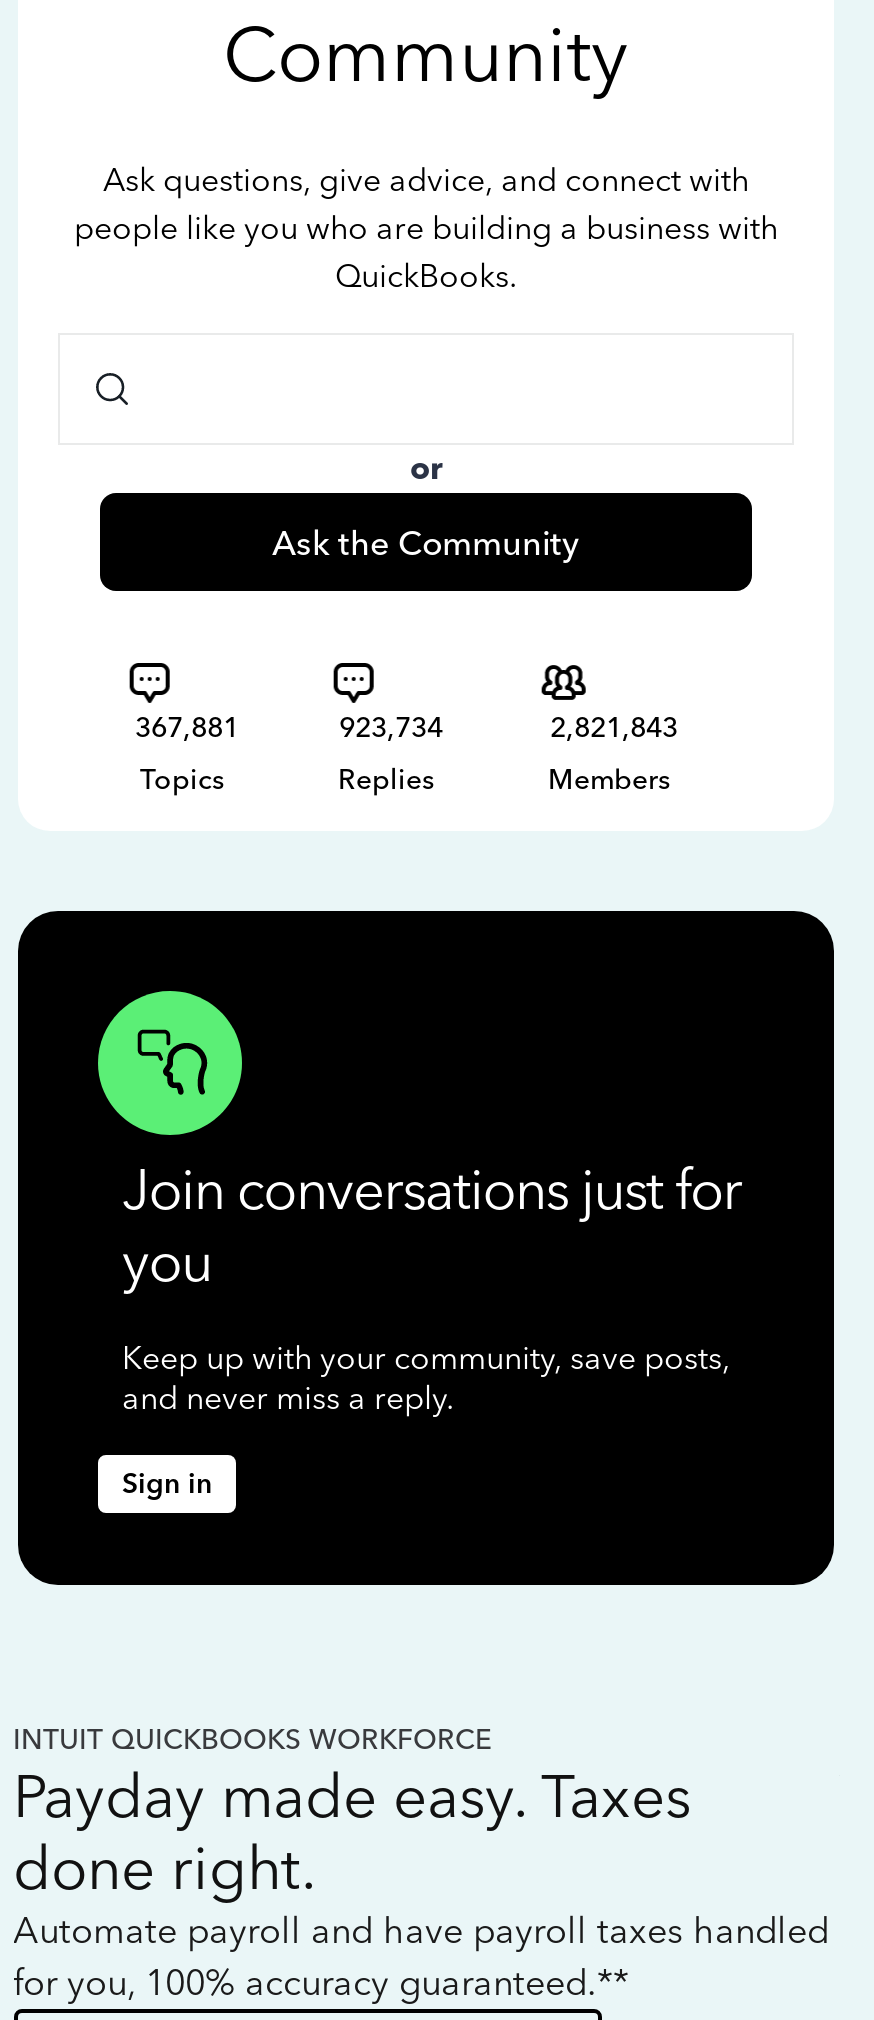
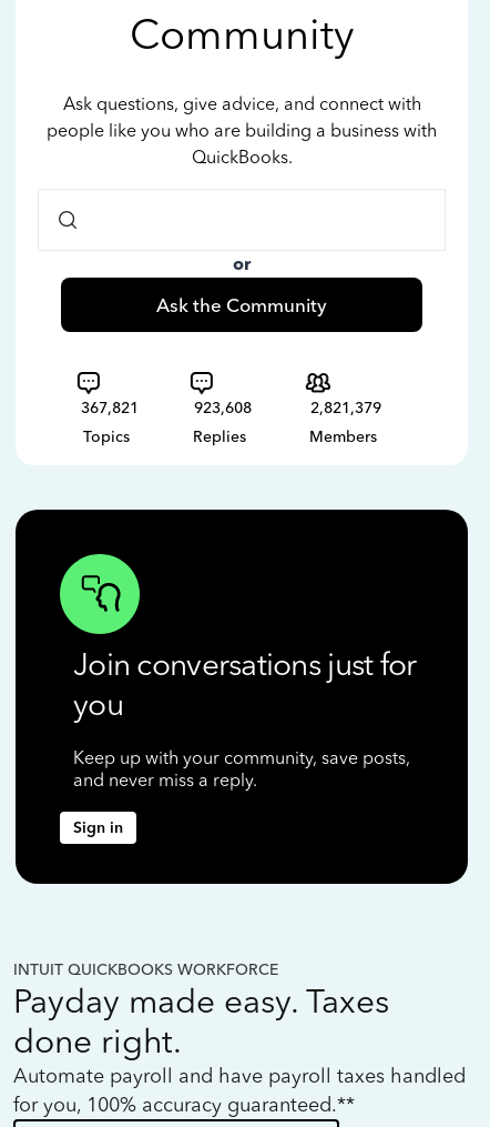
- 367,881
+ 367,821

- 923,734
+ 923,608

- 2,821,843
+ 2,821,379
